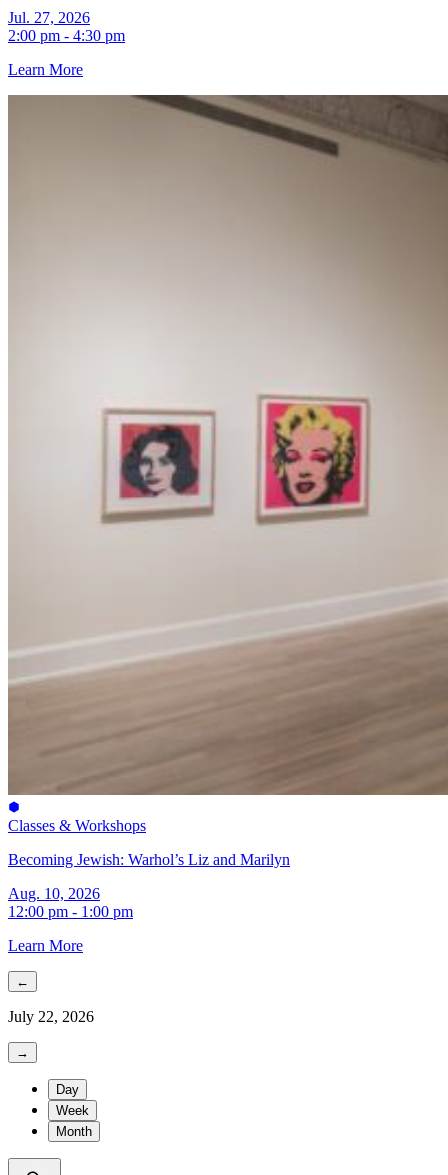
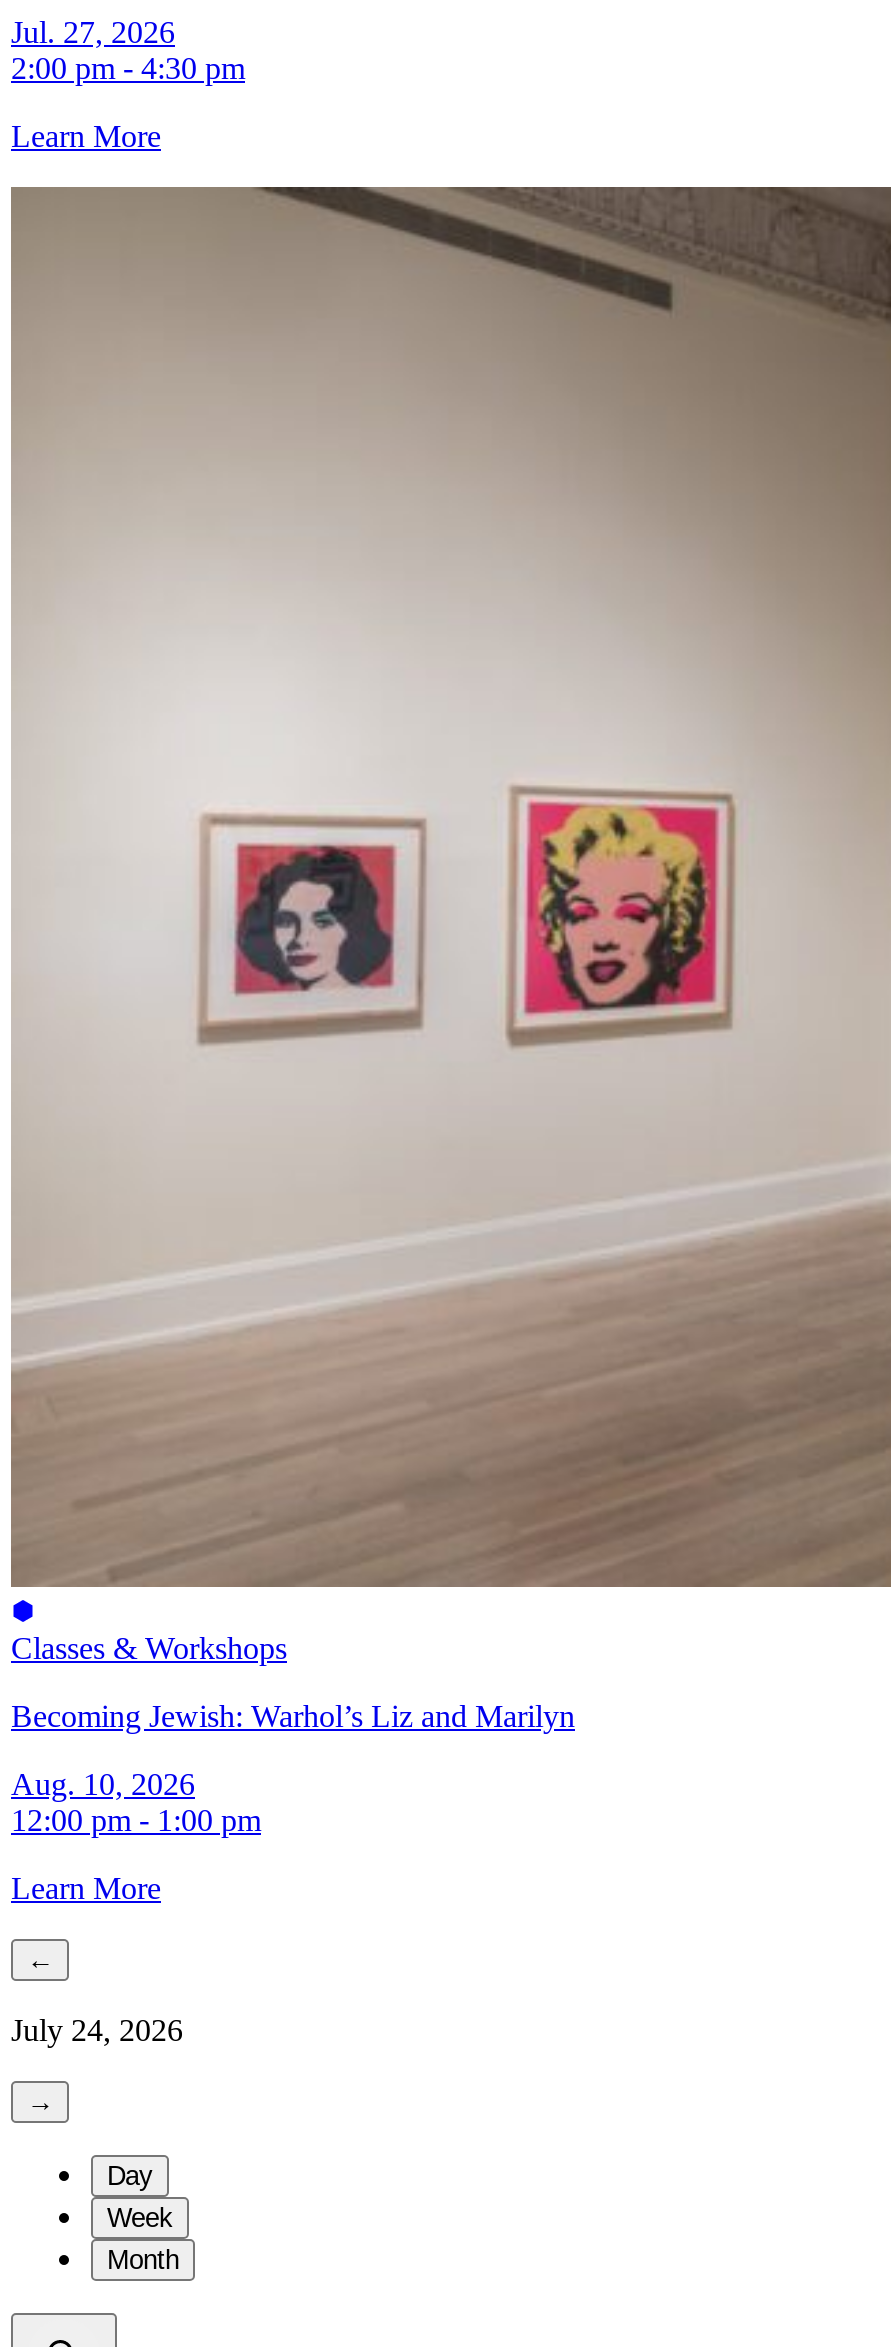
- July 22, 2026
+ July 24, 2026
